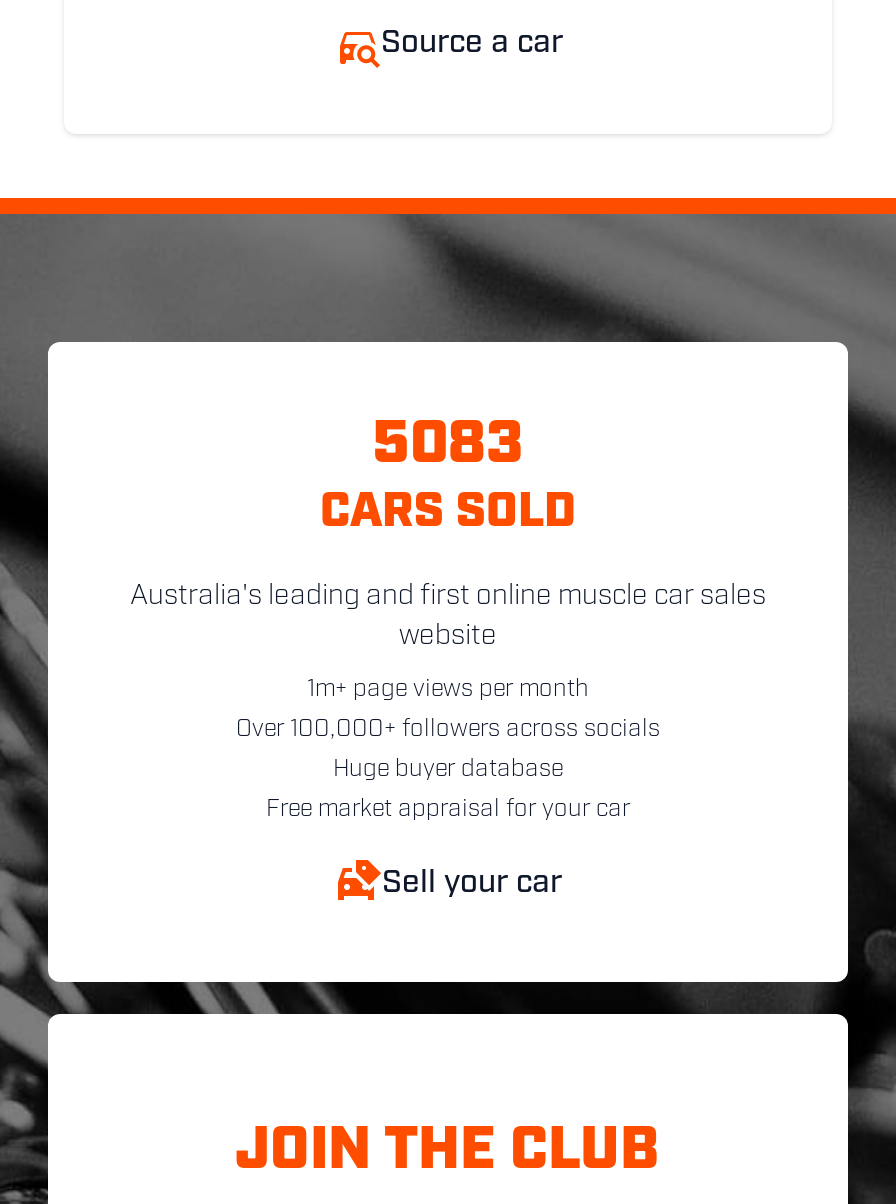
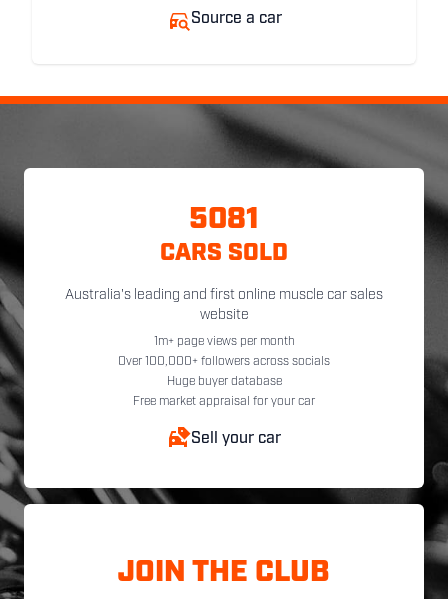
- 5083
+ 5081
